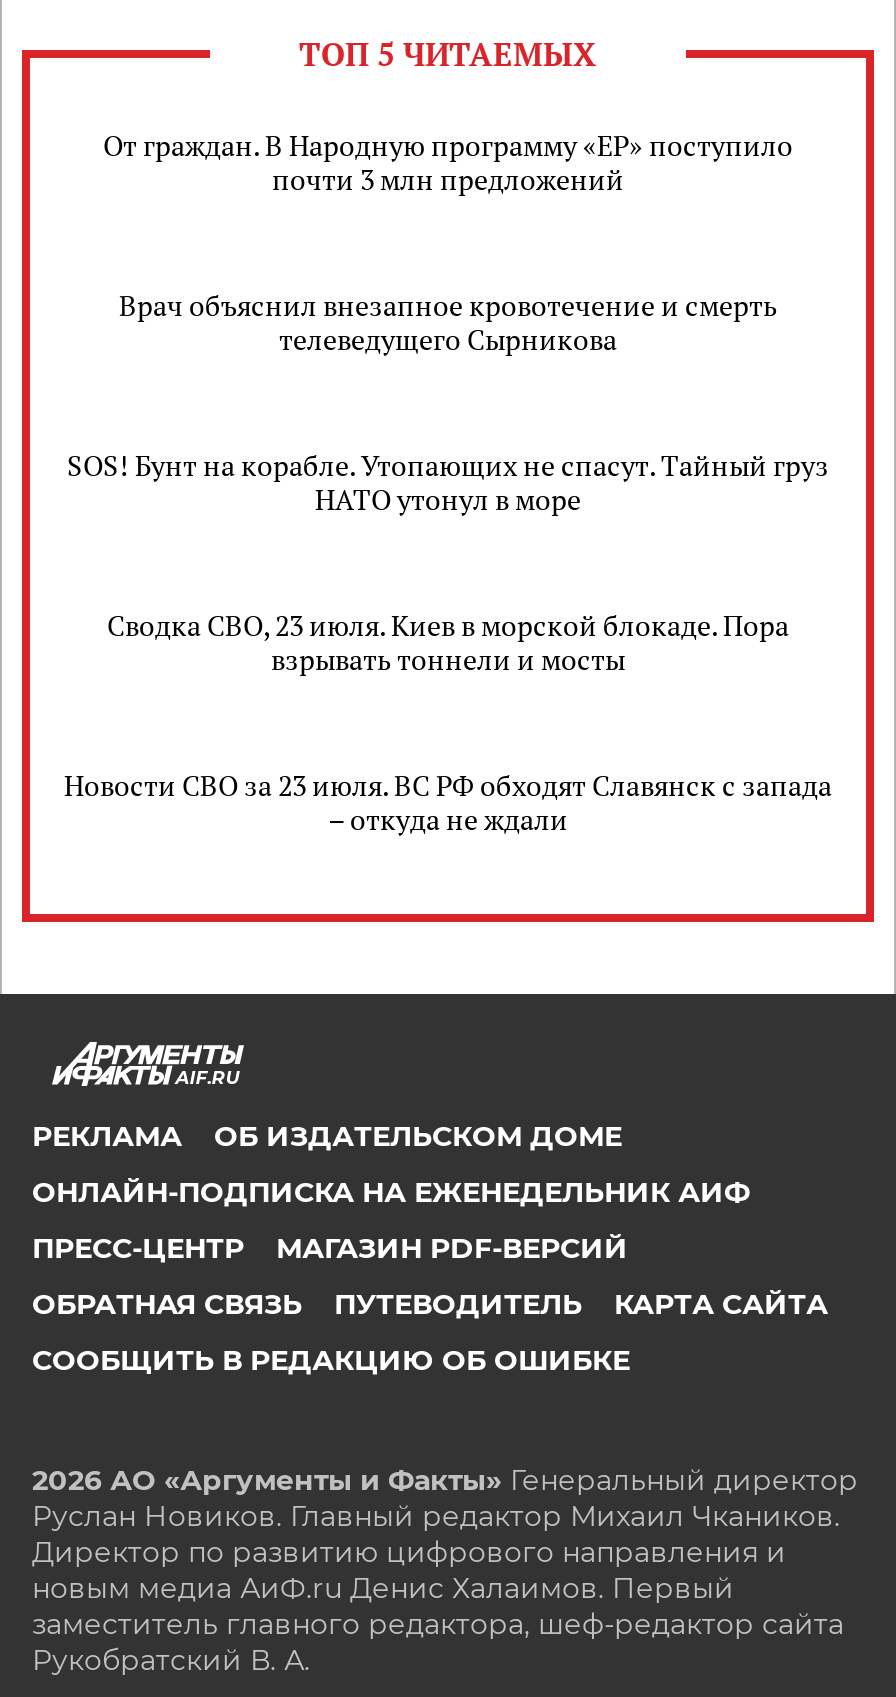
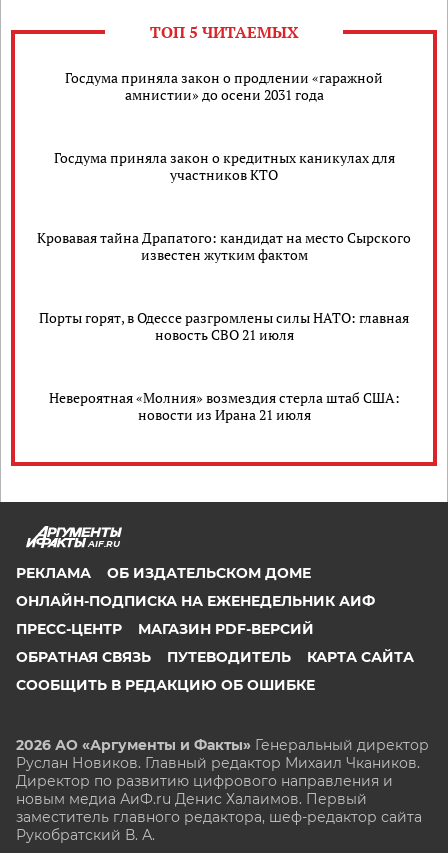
- От граждан. В Народную программу «ЕР» поступило
- почти 3 млн предложений
+ Госдума приняла закон о продлении «гаражной
+ амнистии» до осени 2031 года

- Врач объяснил внезапное кровотечение и смерть
- телеведущего Сырникова
+ Госдума приняла закон о кредитных каникулах для
+ участников КТО

- SOS! Бунт на корабле. Утопающих не спасут. Тайный груз
- НАТО утонул в море
+ Кровавая тайна Драпатого: кандидат на место Сырского
+ известен жутким фактом

- Сводка СВО, 23 июля. Киев в морской блокаде. Пора
- взрывать тоннели и мосты
+ Порты горят, в Одессе разгромлены силы НАТО: главная
+ новость СВО 21 июля

- Новости СВО за 23 июля. ВС РФ обходят Славянск с запада
- – откуда не ждали
+ Невероятная «Молния» возмездия стерла штаб США:
+ новости из Ирана 21 июля
